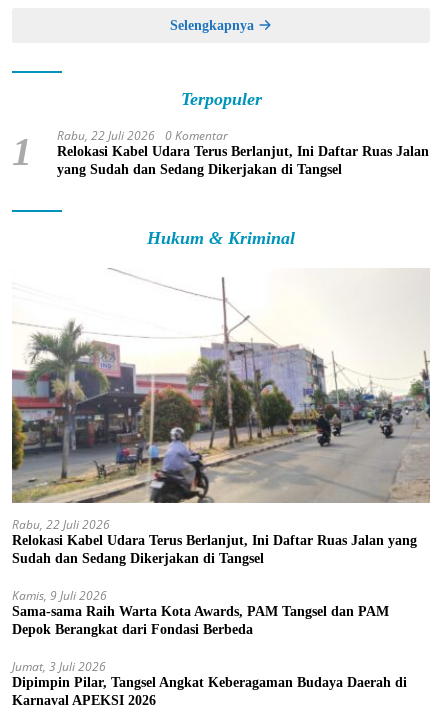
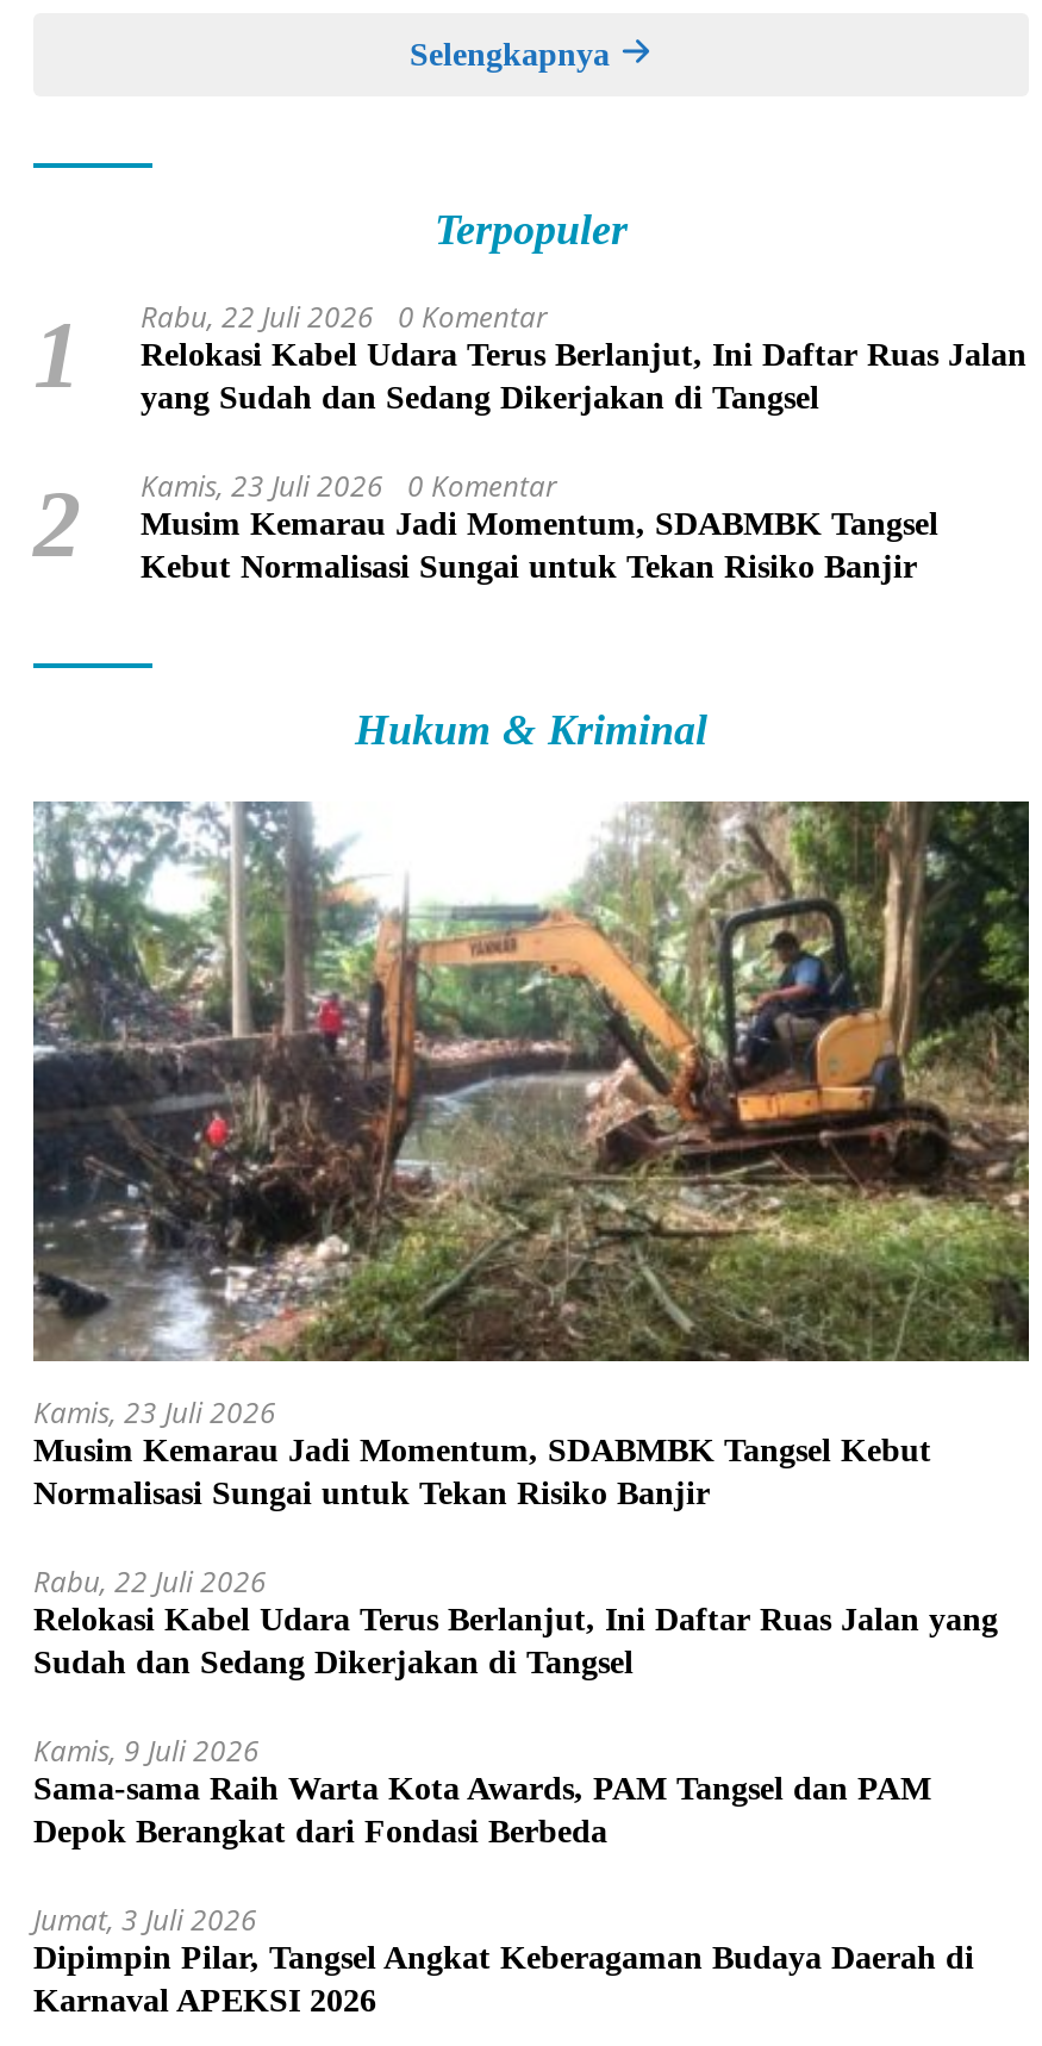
+ 2
+ Kamis, 23 Juli 2026 0 Komentar
+ Musim Kemarau Jadi Momentum, SDABMBK Tangsel
+ Kebut Normalisasi Sungai untuk Tekan Risiko Banjir

+ Kamis, 23 Juli 2026
+ Musim Kemarau Jadi Momentum, SDABMBK Tangsel Kebut
+ Normalisasi Sungai untuk Tekan Risiko Banjir

- [image]
+ [image]
